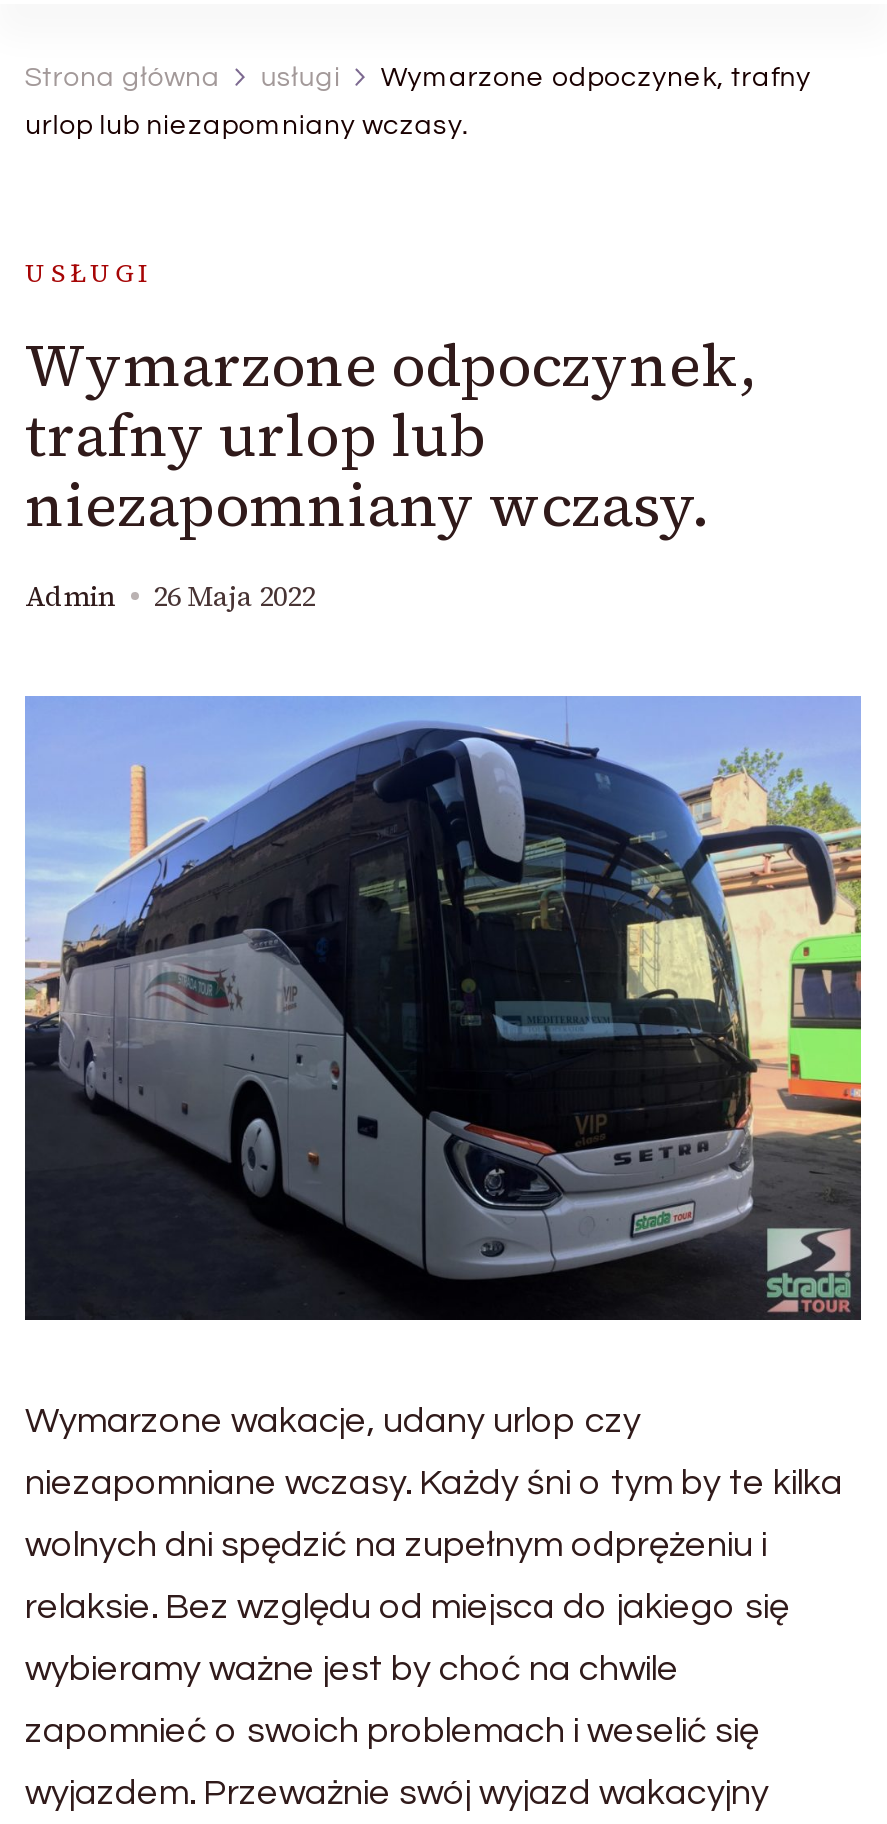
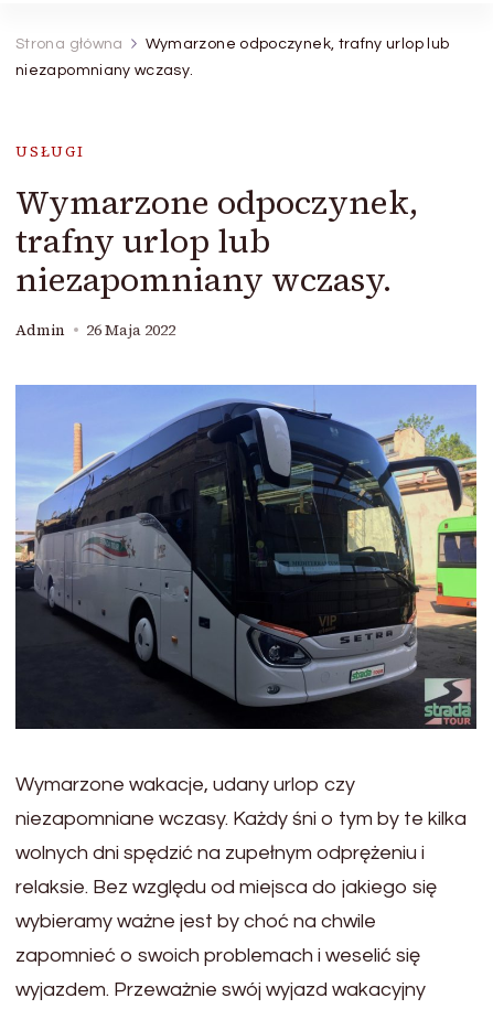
- usługi
- Wymarzone odpoczynek, trafny
+ Wymarzone odpoczynek, trafny urlop lub

- urlop lub niezapomniany wczasy.
+ niezapomniany wczasy.
